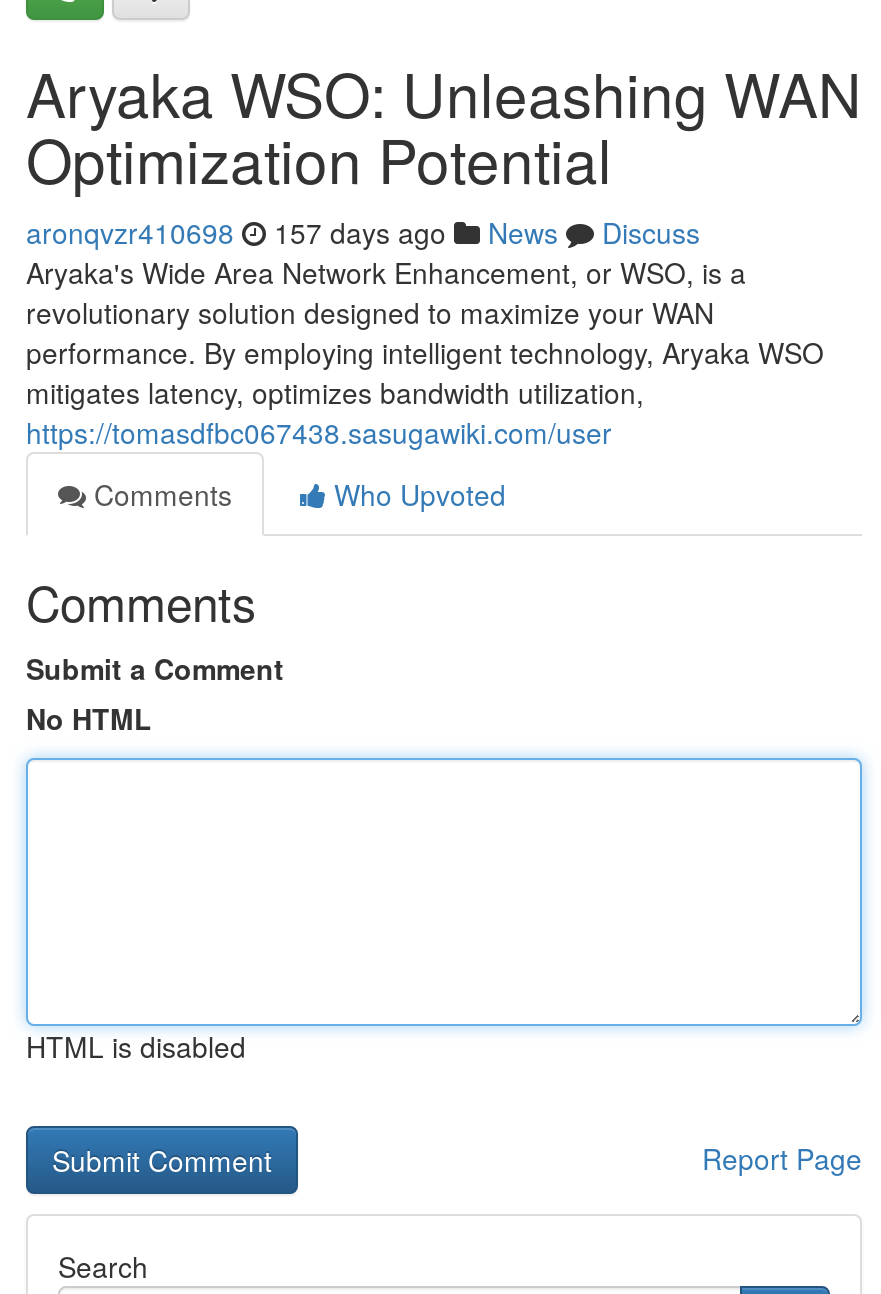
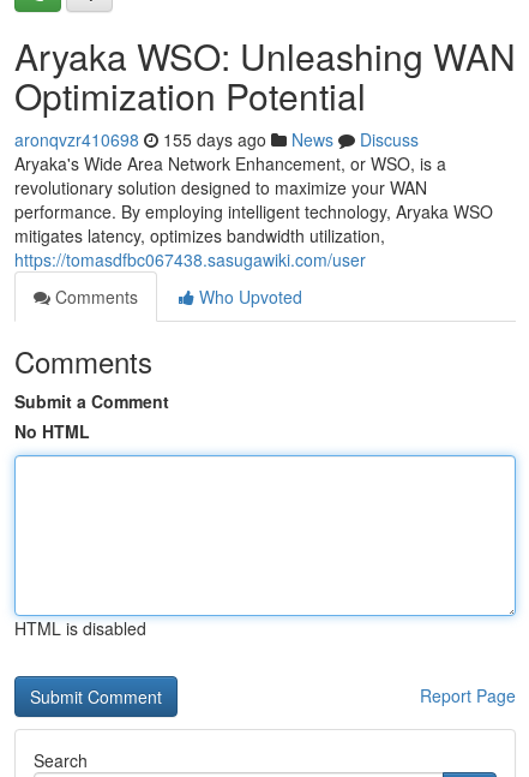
- aronqvzr410698 157 days ago News Discuss
+ aronqvzr410698 155 days ago News Discuss
